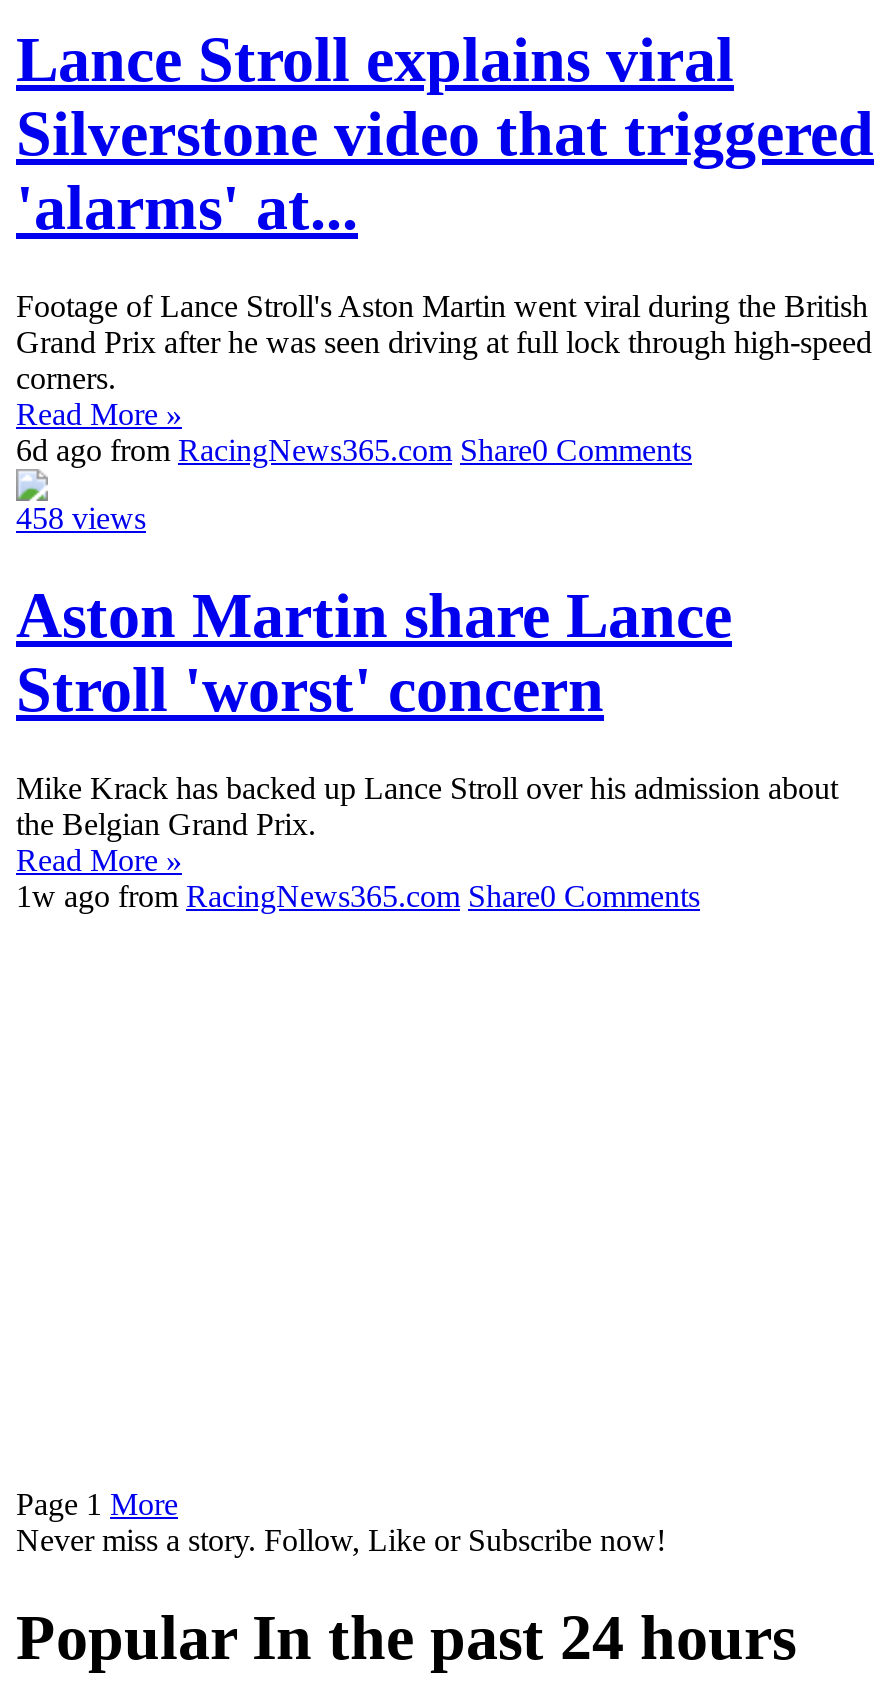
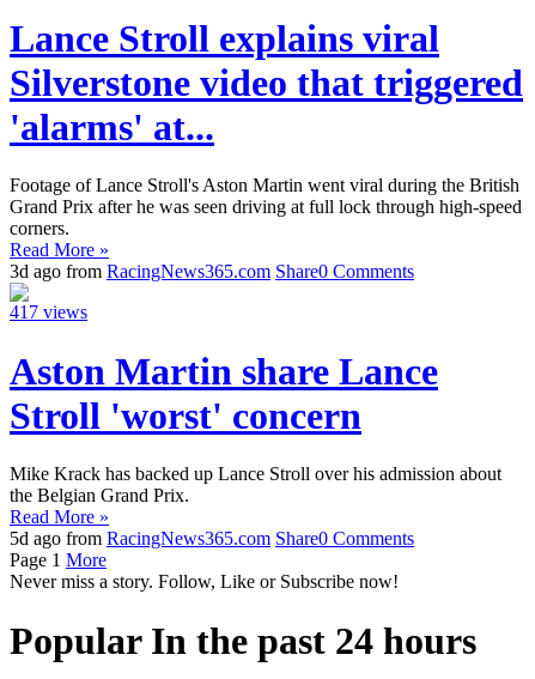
- 6d ago from RacingNews365.com Share0 Comments
+ 3d ago from RacingNews365.com Share0 Comments

- 458 views
+ 417 views

- 1w ago from RacingNews365.com Share0 Comments
+ 5d ago from RacingNews365.com Share0 Comments
